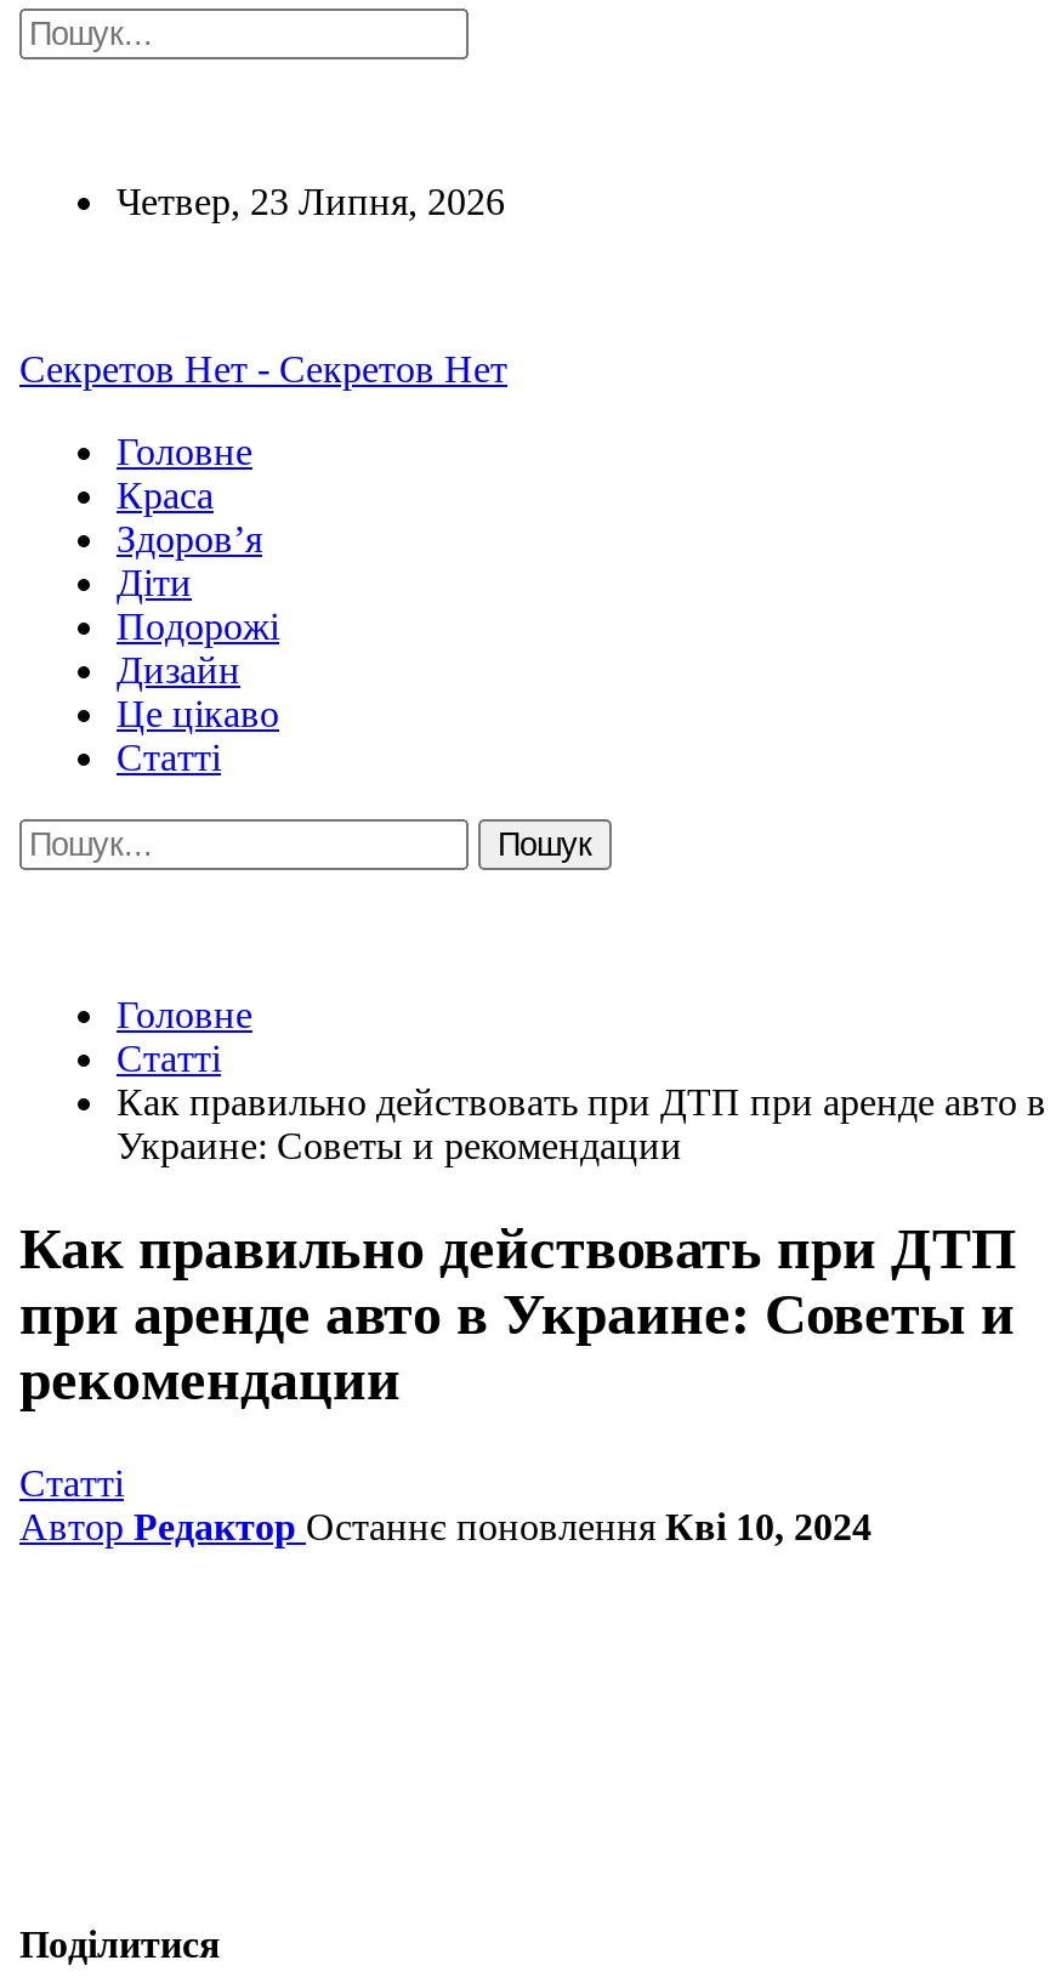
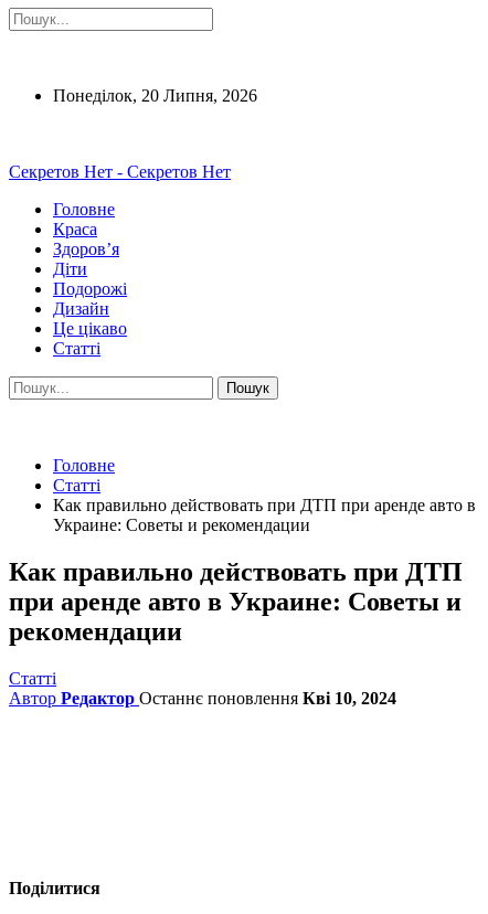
- Четвер, 23 Липня, 2026
+ Понеділок, 20 Липня, 2026
